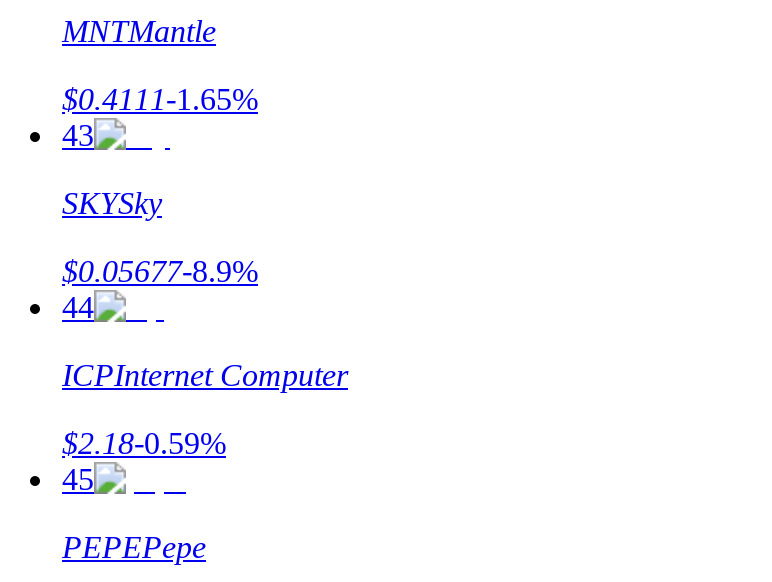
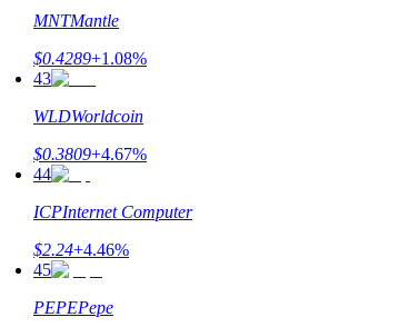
- $0.4111-1.65%
+ $0.4289+ 1.08%

- SKYSky
+ WLDWorldcoin

- $0.05677-8.9%
+ $0.3809+4.67%

- $2.18-0.59%
+ $2.24+4.46%
